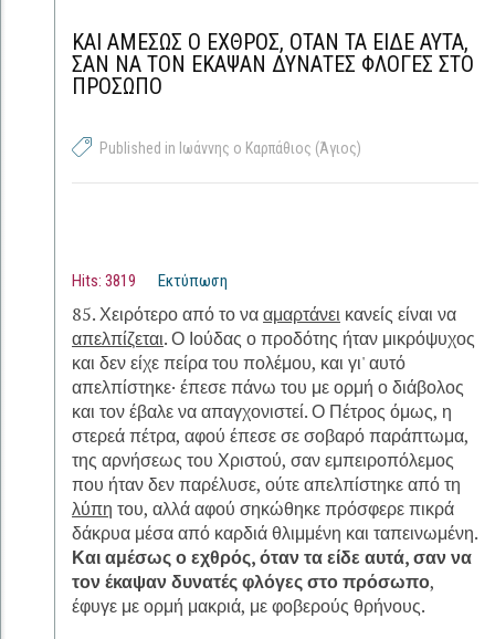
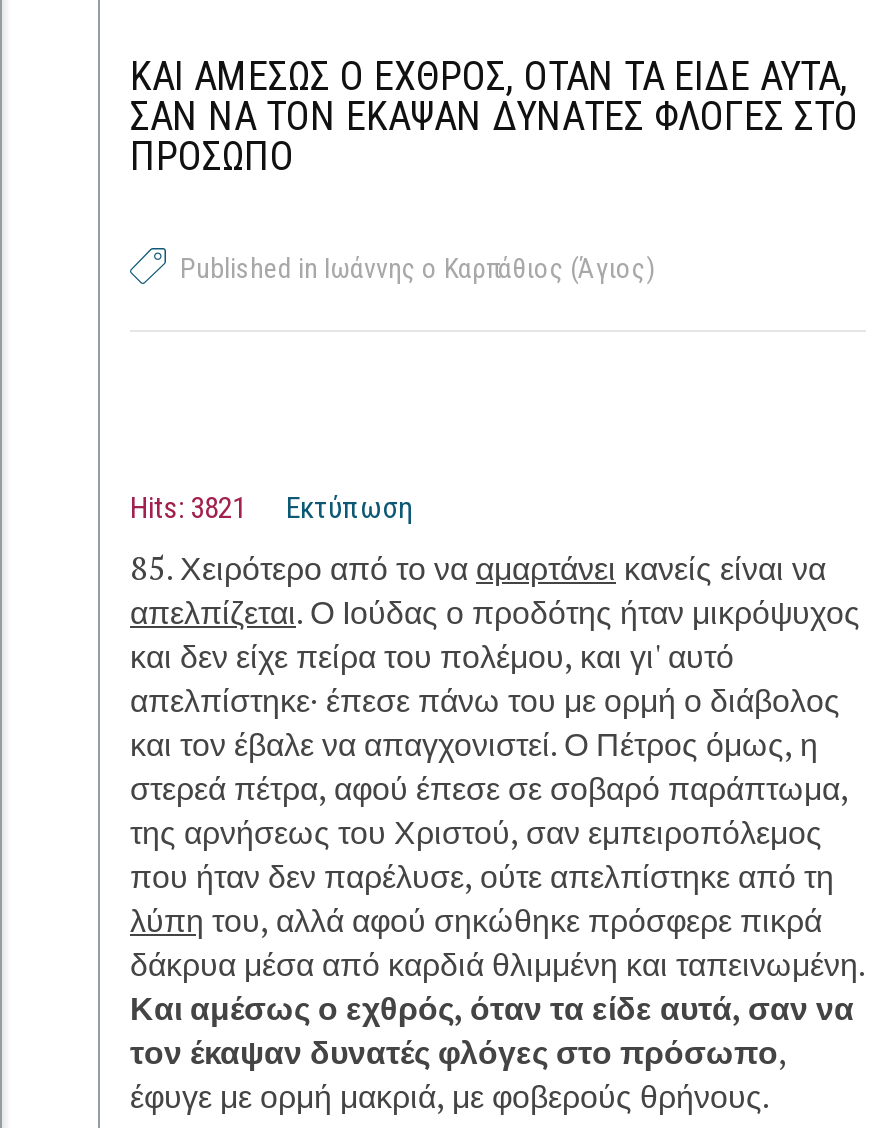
- Hits: 3819 Εκτύπωση
+ Hits: 3821 Εκτύπωση
